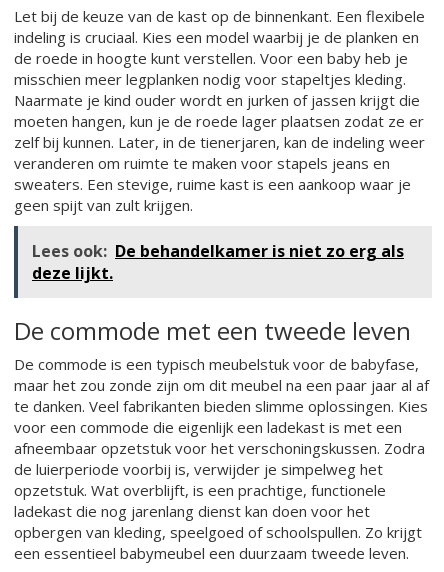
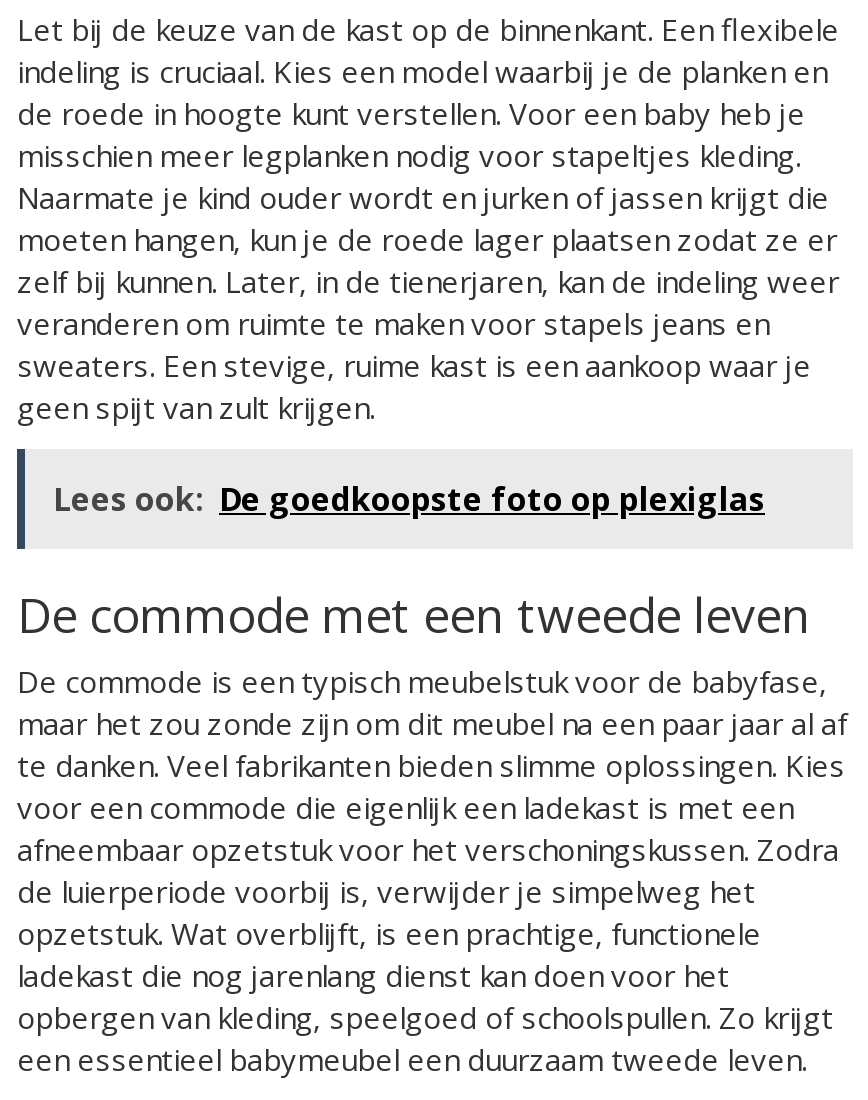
- Lees ook: De behandelkamer is niet zo erg als
- deze lijkt.
+ Lees ook: De goedkoopste foto op plexiglas
